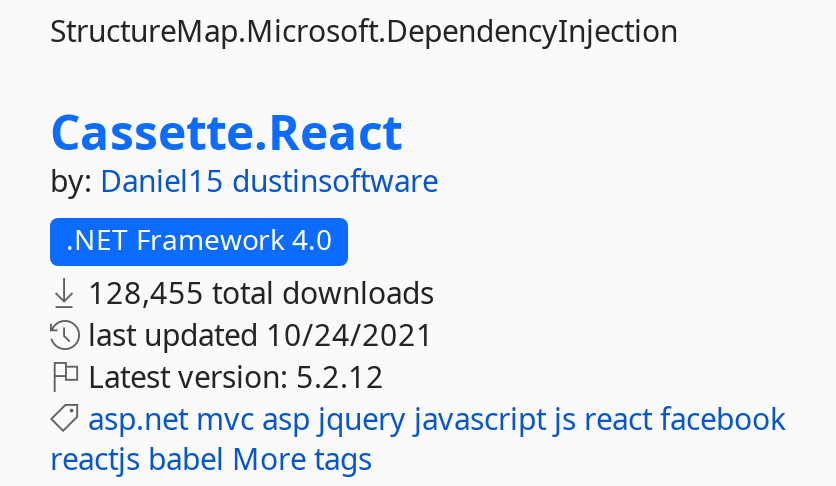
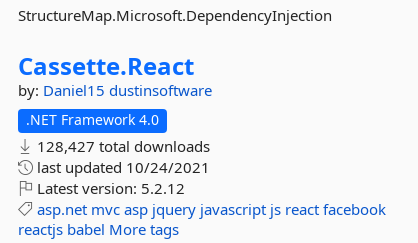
- 128,455 total downloads
+ 128,427 total downloads
